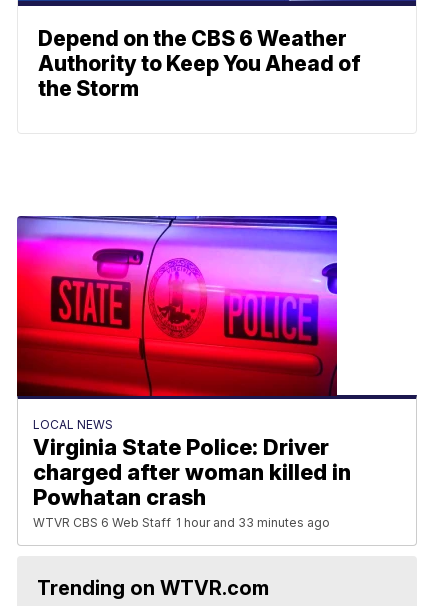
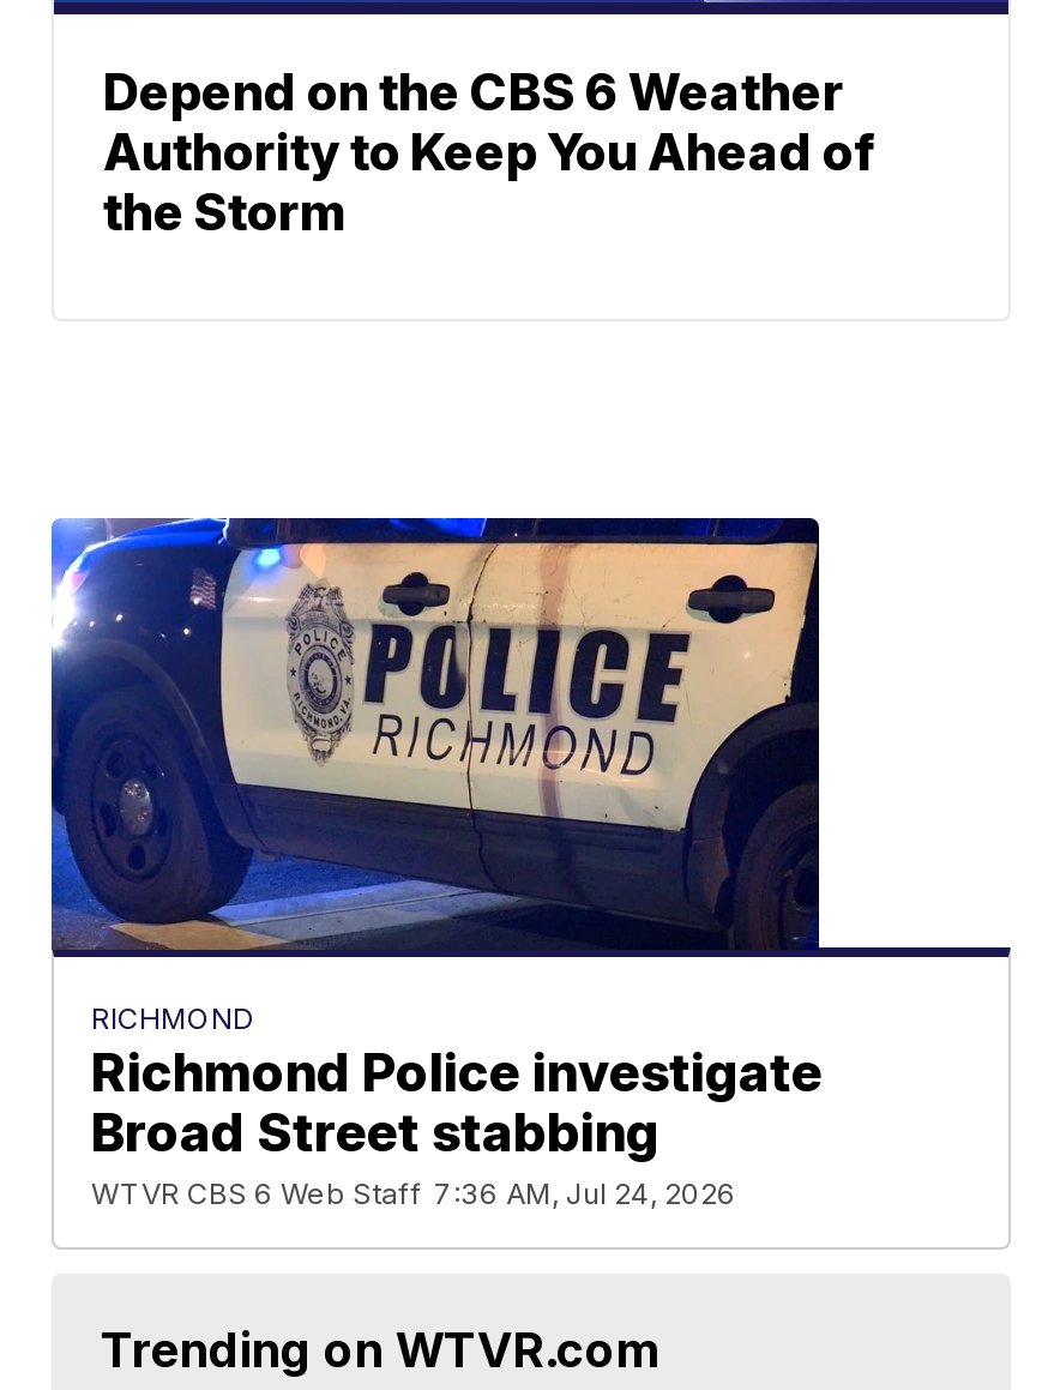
- [image]
- LOCAL NEWS
- Virginia State Police: Driver
- charged after woman killed in
- Powhatan crash
- WTVR CBS 6 Web Staff 1 hour and 33 minutes ago
+ [image]
+ RICHMOND
+ Richmond Police investigate
+ Broad Street stabbing
+ WTVR CBS 6 Web Staff 7:36 AM, Jul 24, 2026
